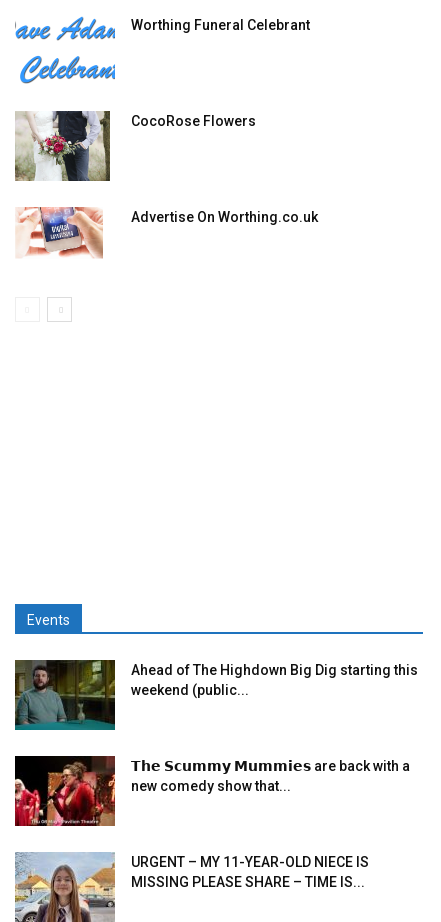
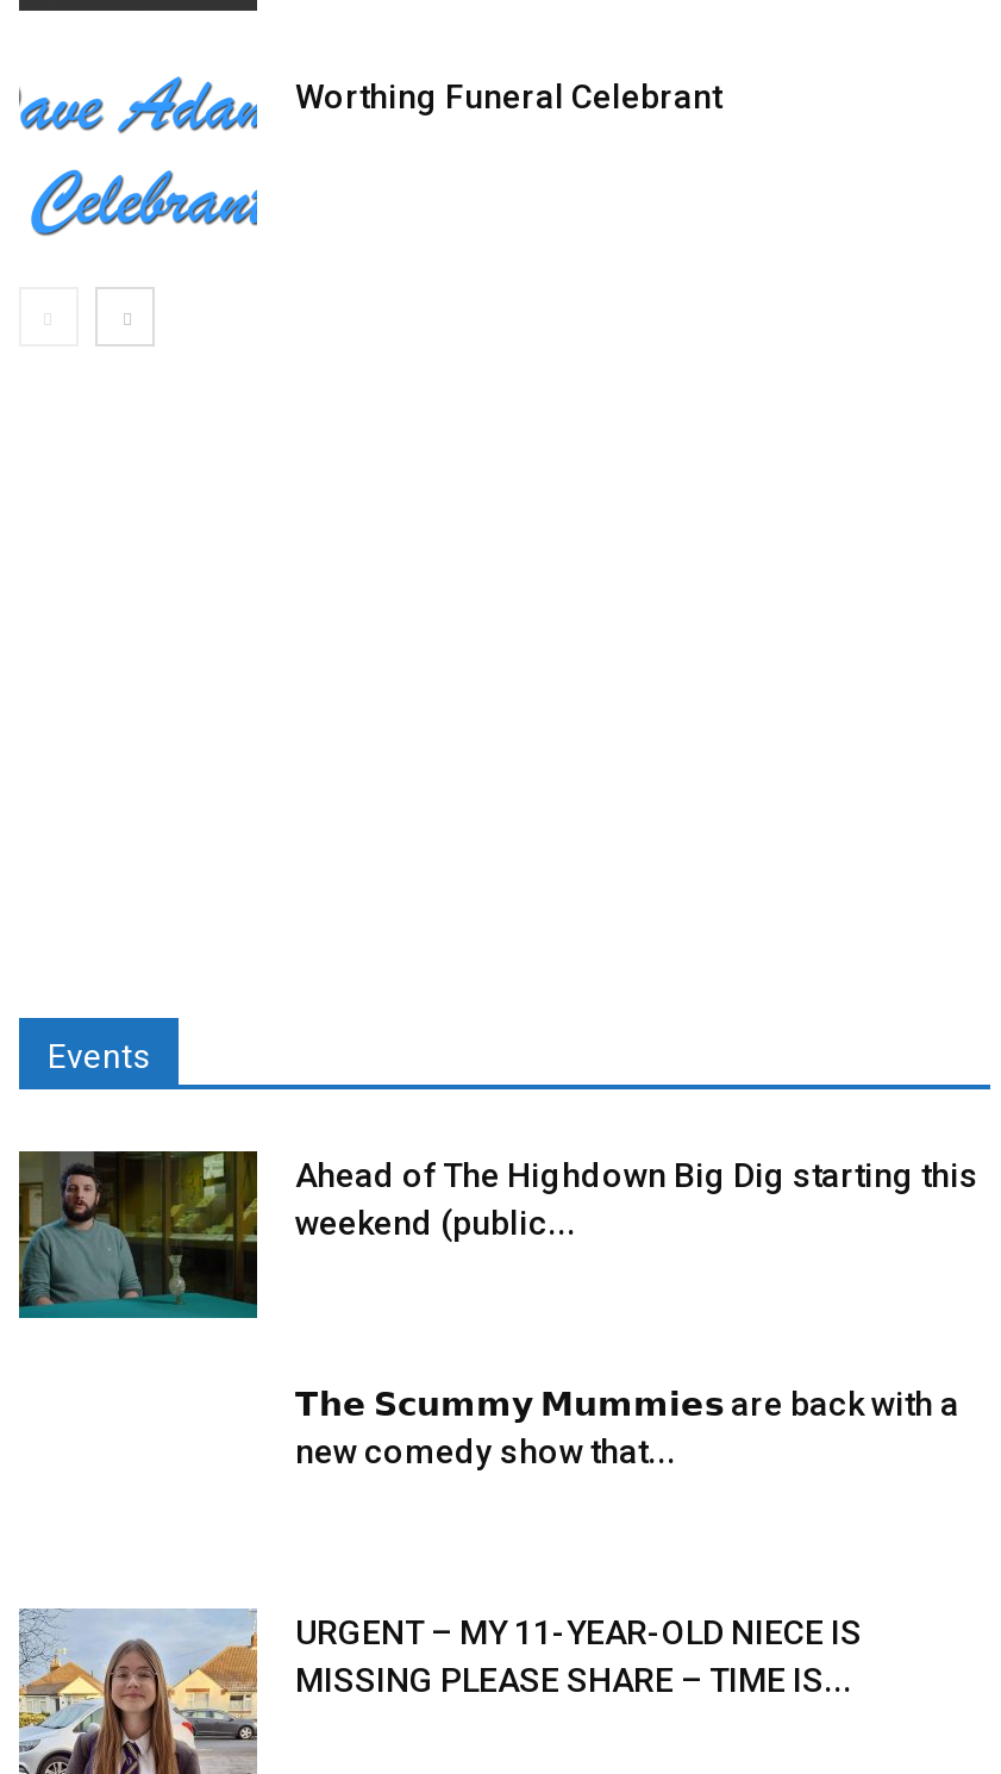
- [image]
- CocoRose Flowers

- [image]
- Advertise On Worthing.co.uk

- [image]
